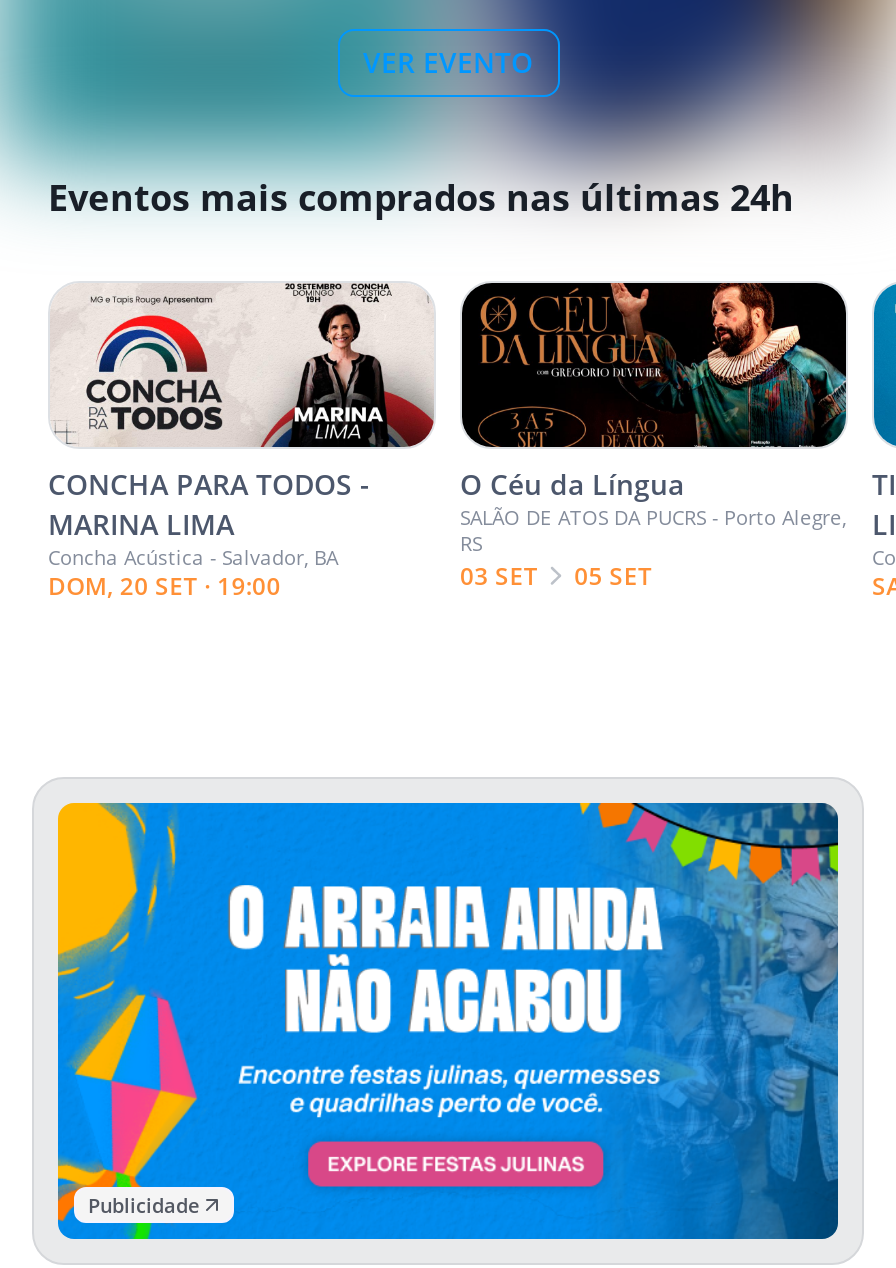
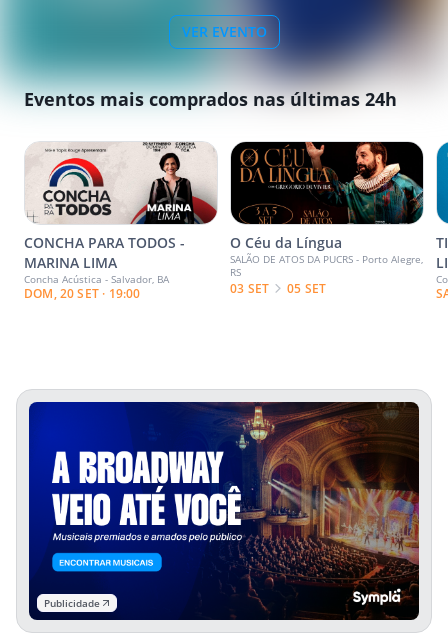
- [image]
+ [image]
